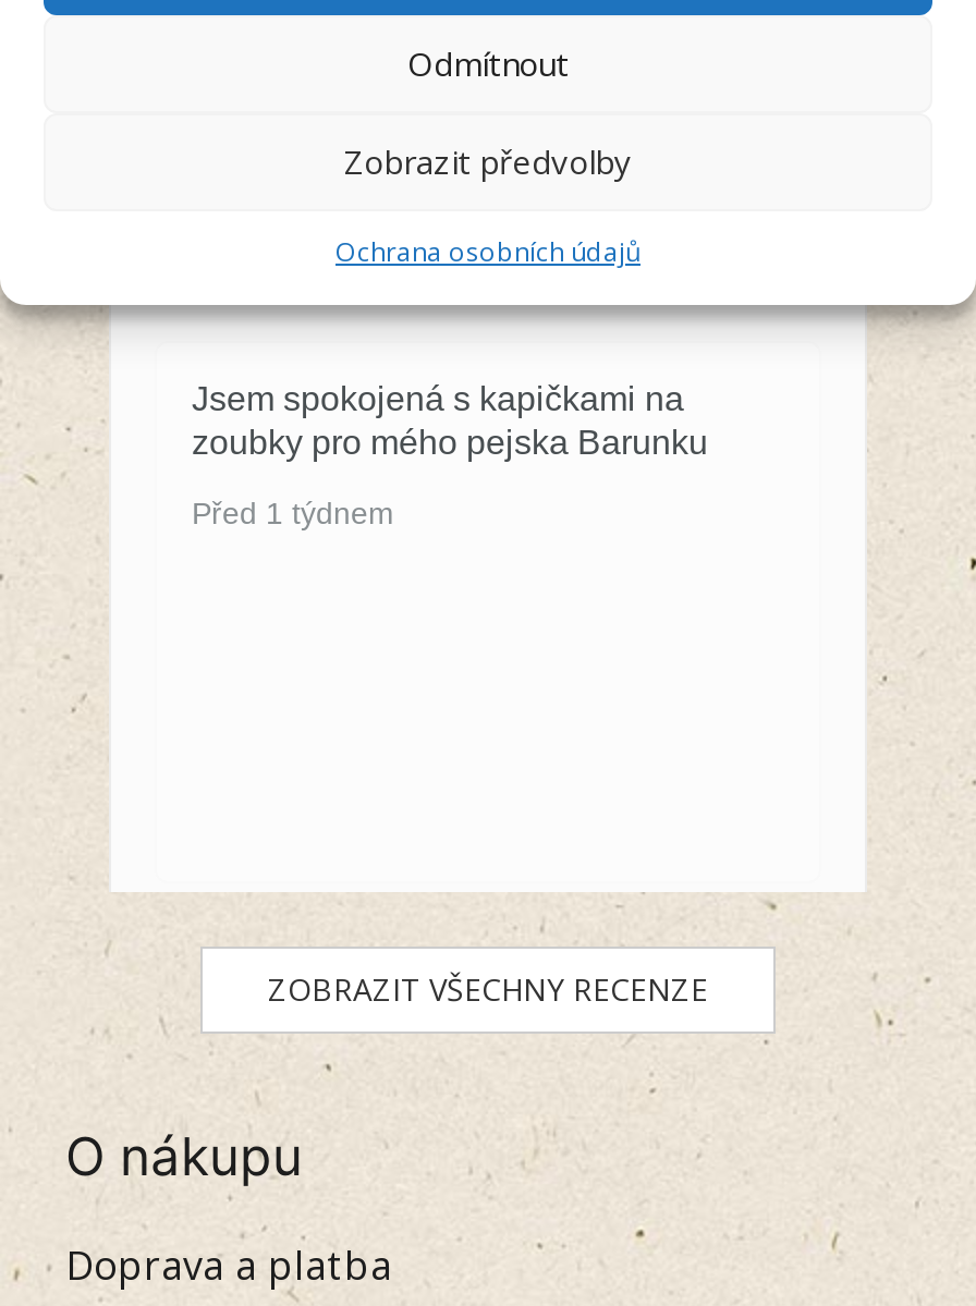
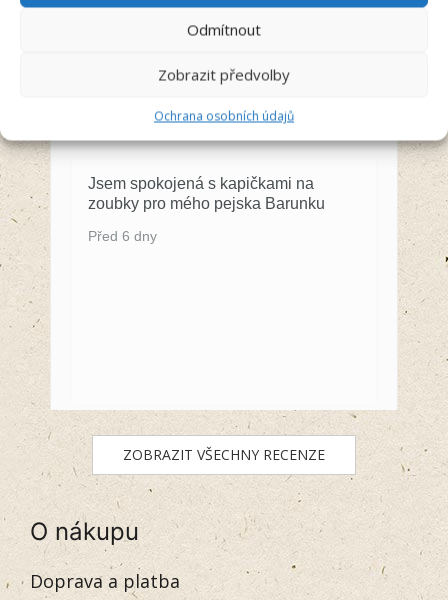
- Před 1 týdnem
+ Před 6 dny
